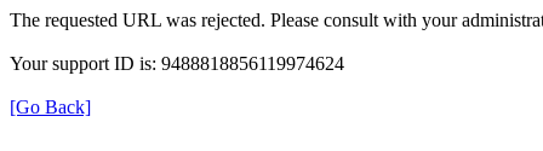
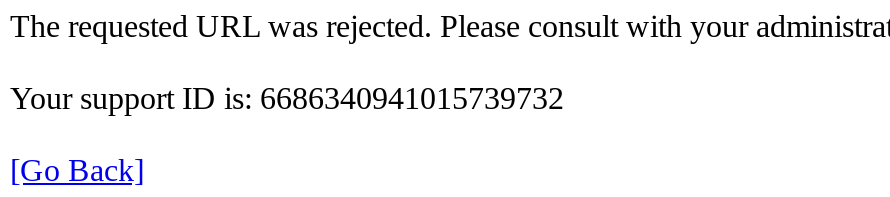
- Your support ID is: 9488818856119974624
+ Your support ID is: 6686340941015739732
